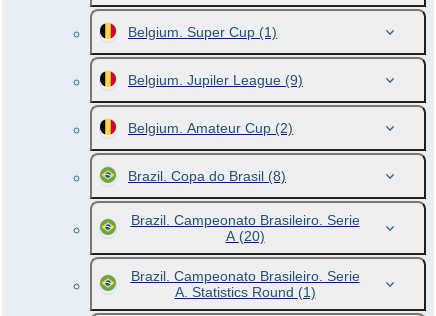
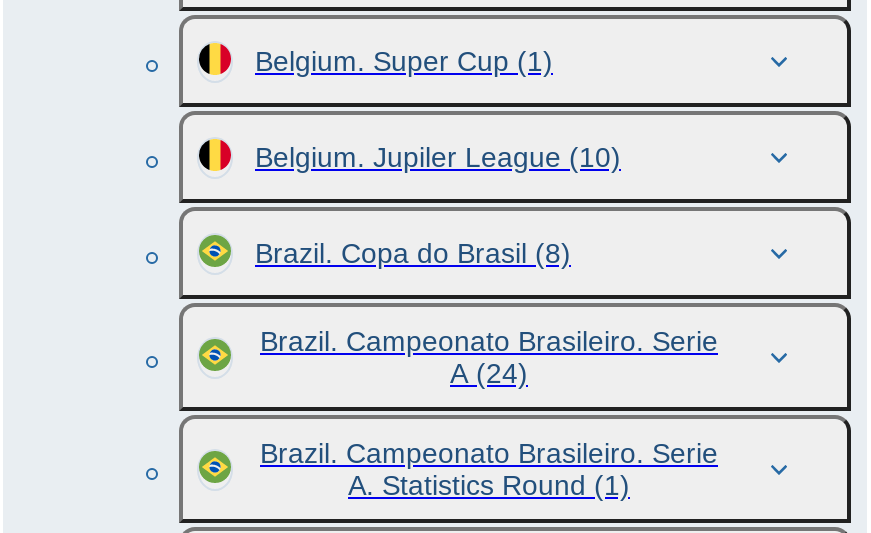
- Belgium. Jupiler League (9)
- Belgium. Amateur Cup (2)
+ Belgium. Jupiler League (10)

- A (20)
+ A (24)
